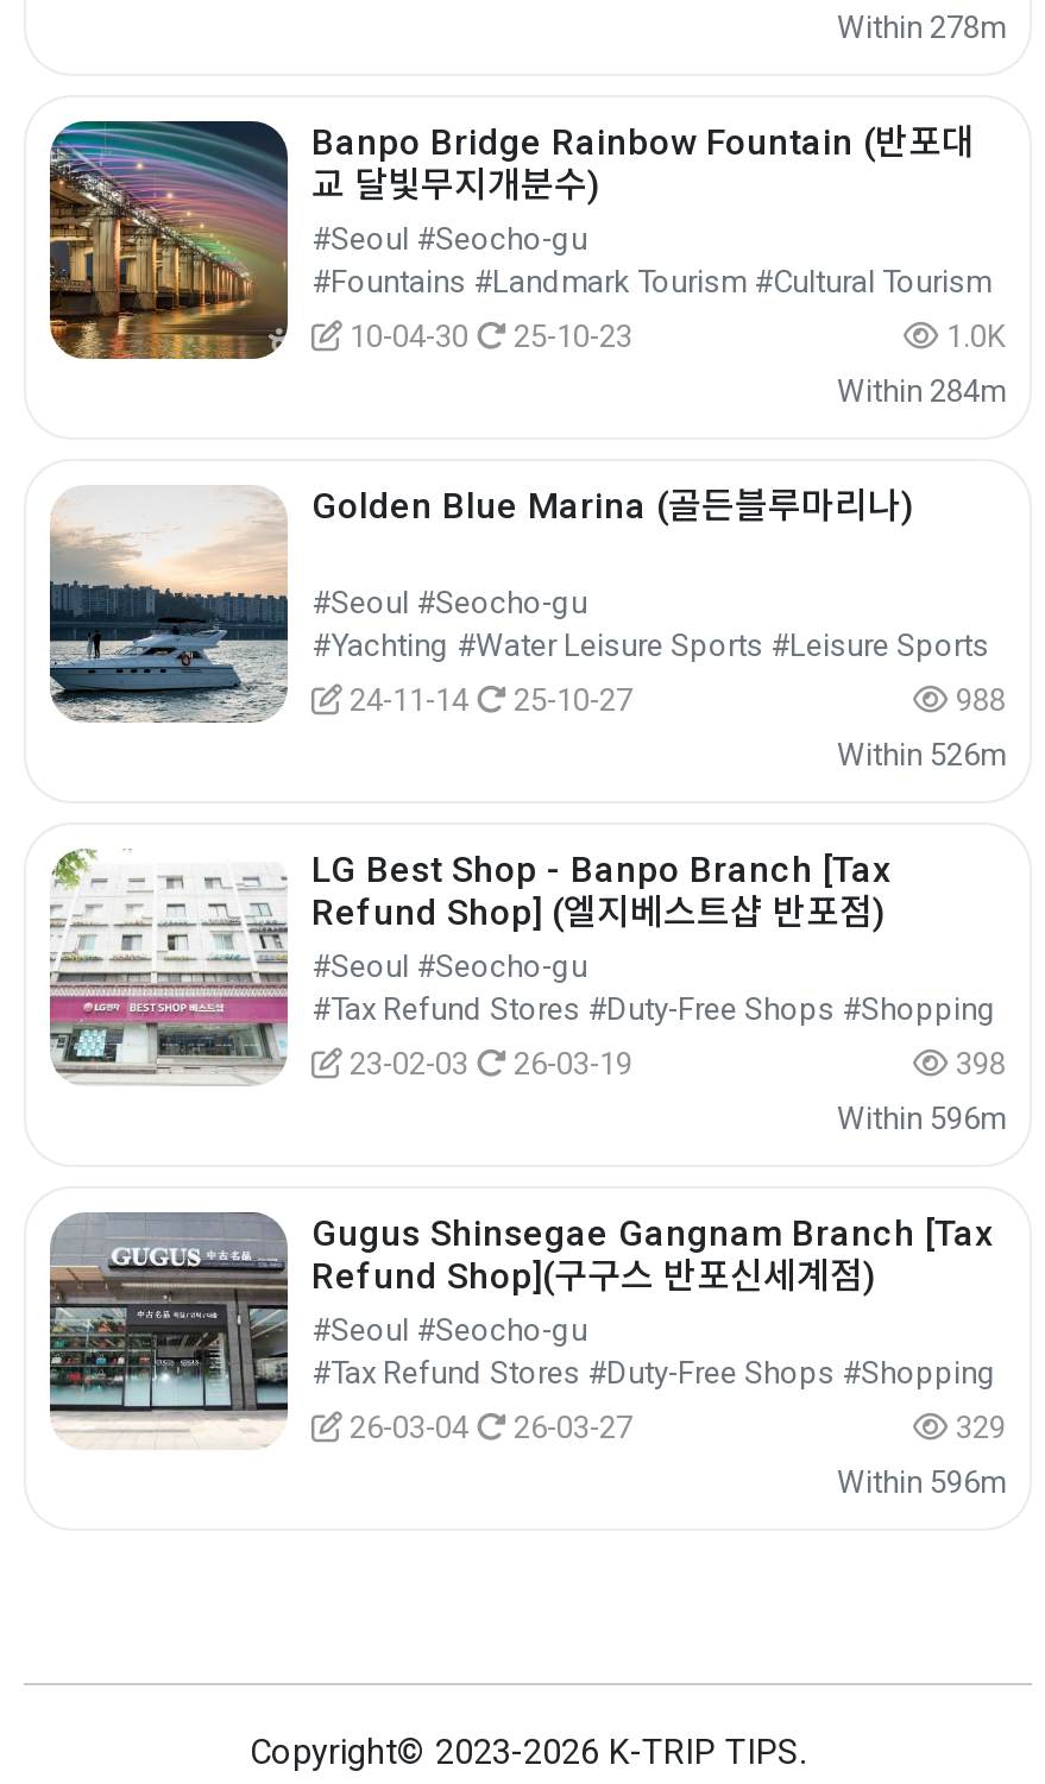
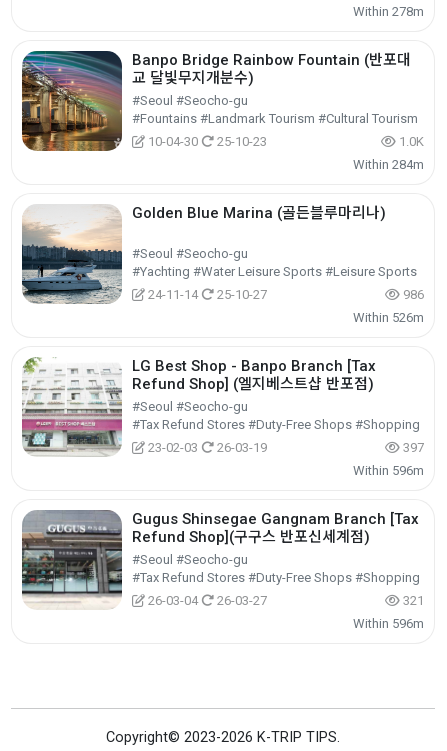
- 988
+ 986

- 398
+ 397

- 329
+ 321
